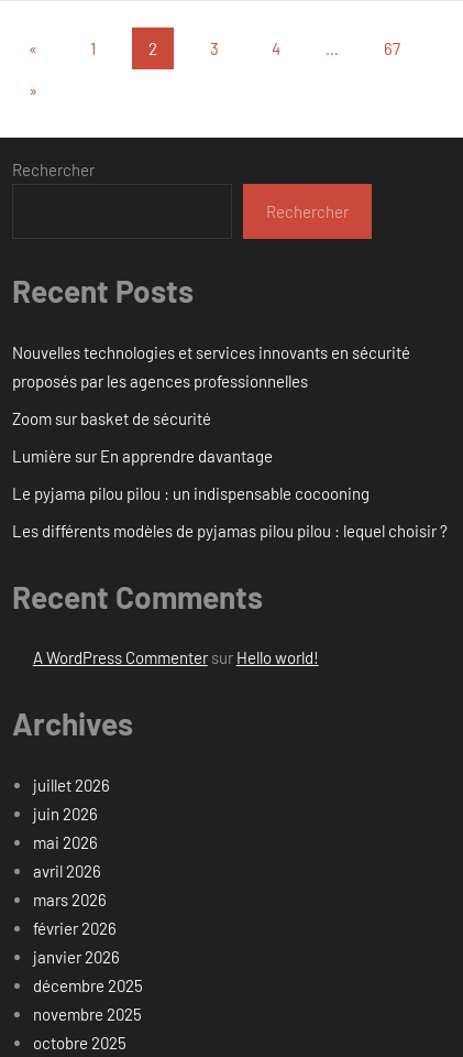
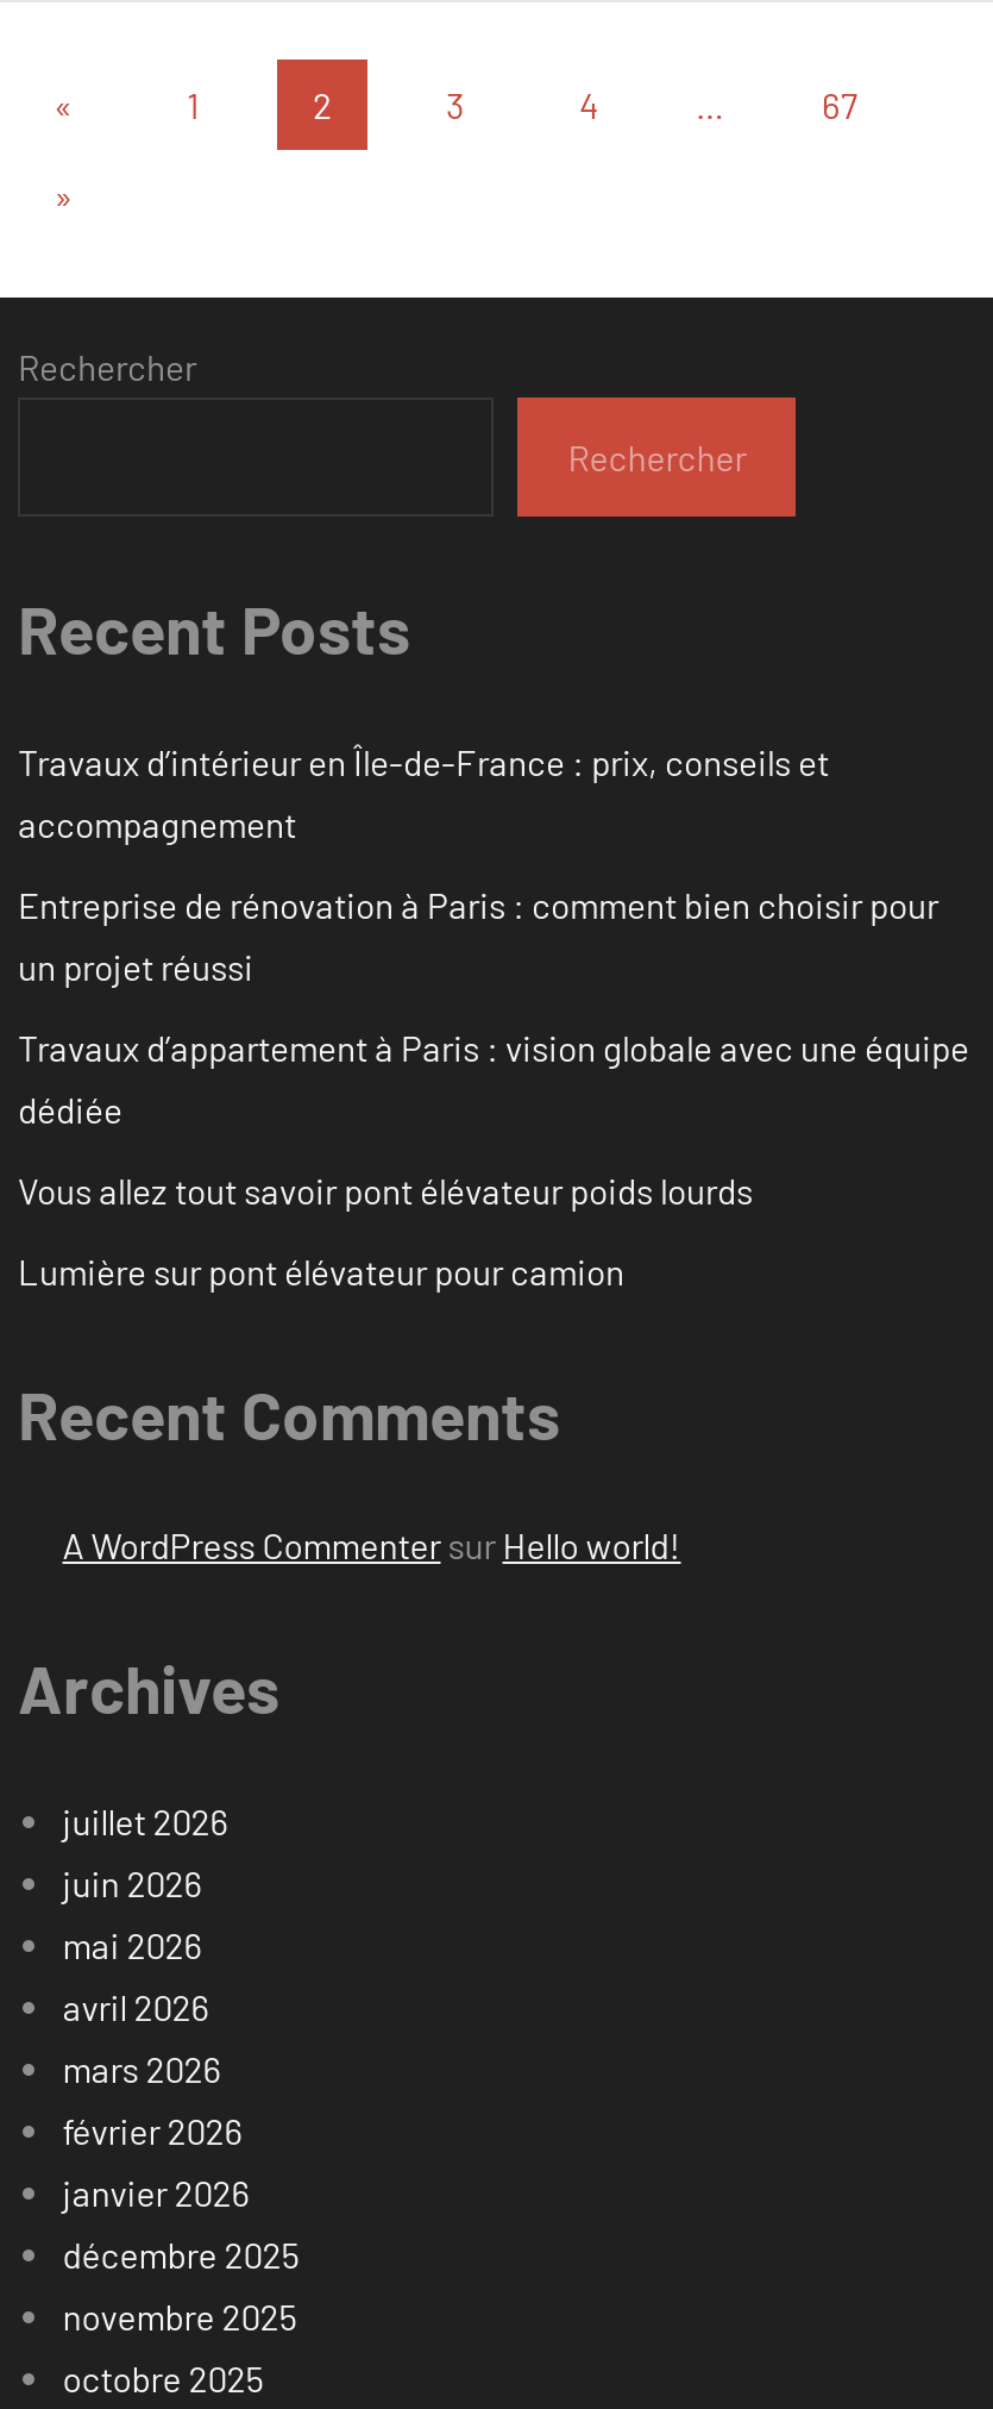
- Nouvelles technologies et services innovants en sécurité
- proposés par les agences professionnelles
+ Travaux d’intérieur en Île-de-France : prix, conseils et
+ accompagnement

- Zoom sur basket de sécurité
+ Entreprise de rénovation à Paris : comment bien choisir pour
+ un projet réussi

- Lumière sur En apprendre davantage
+ Travaux d’appartement à Paris : vision globale avec une équipe
+ dédiée

- Le pyjama pilou pilou : un indispensable cocooning
+ Vous allez tout savoir pont élévateur poids lourds

- Les différents modèles de pyjamas pilou pilou : lequel choisir ?
+ Lumière sur pont élévateur pour camion
